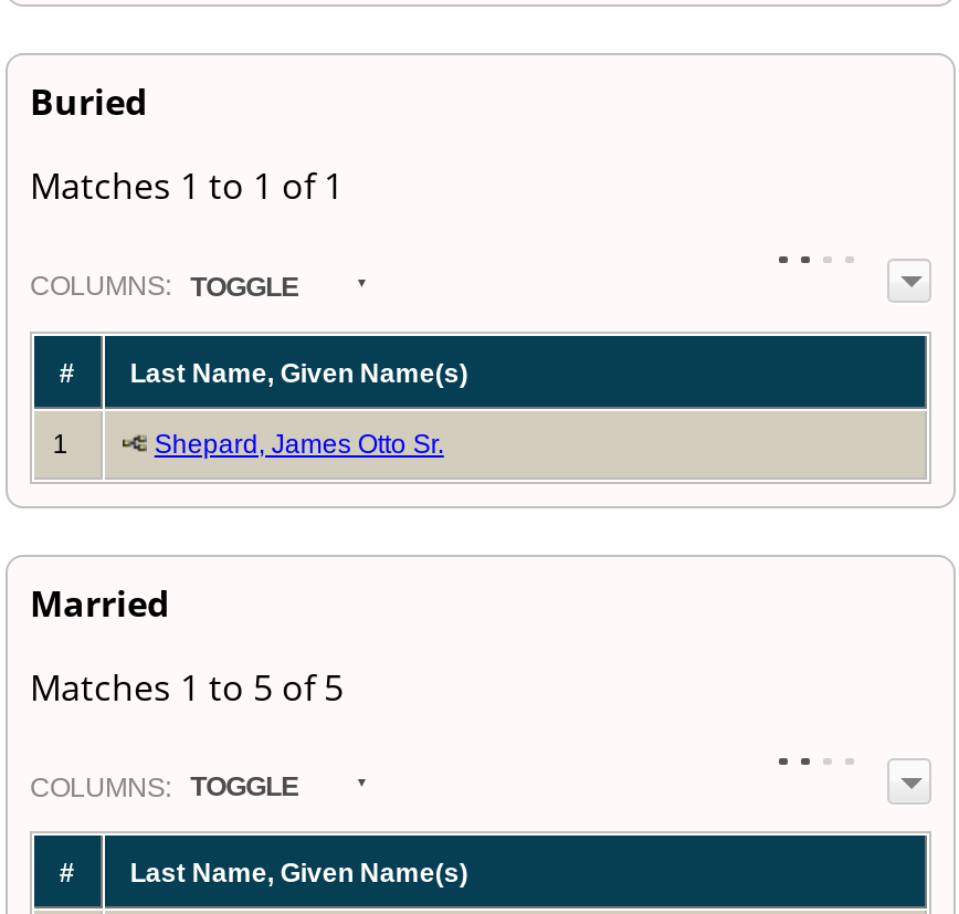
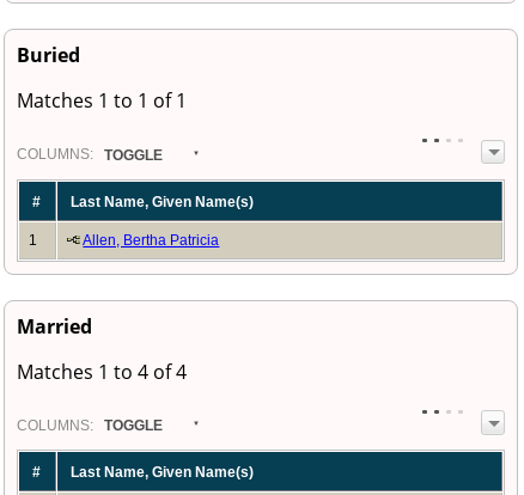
- Shepard, James Otto Sr.
+ Allen, Bertha Patricia

- Matches 1 to 5 of 5
+ Matches 1 to 4 of 4
